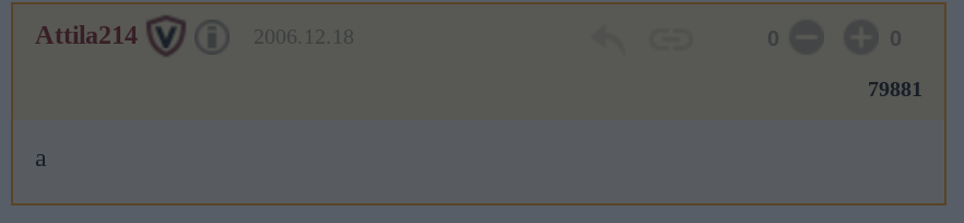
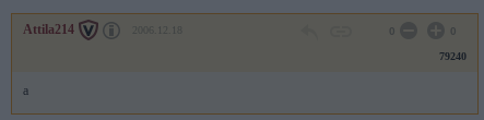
- 79881
+ 79240
